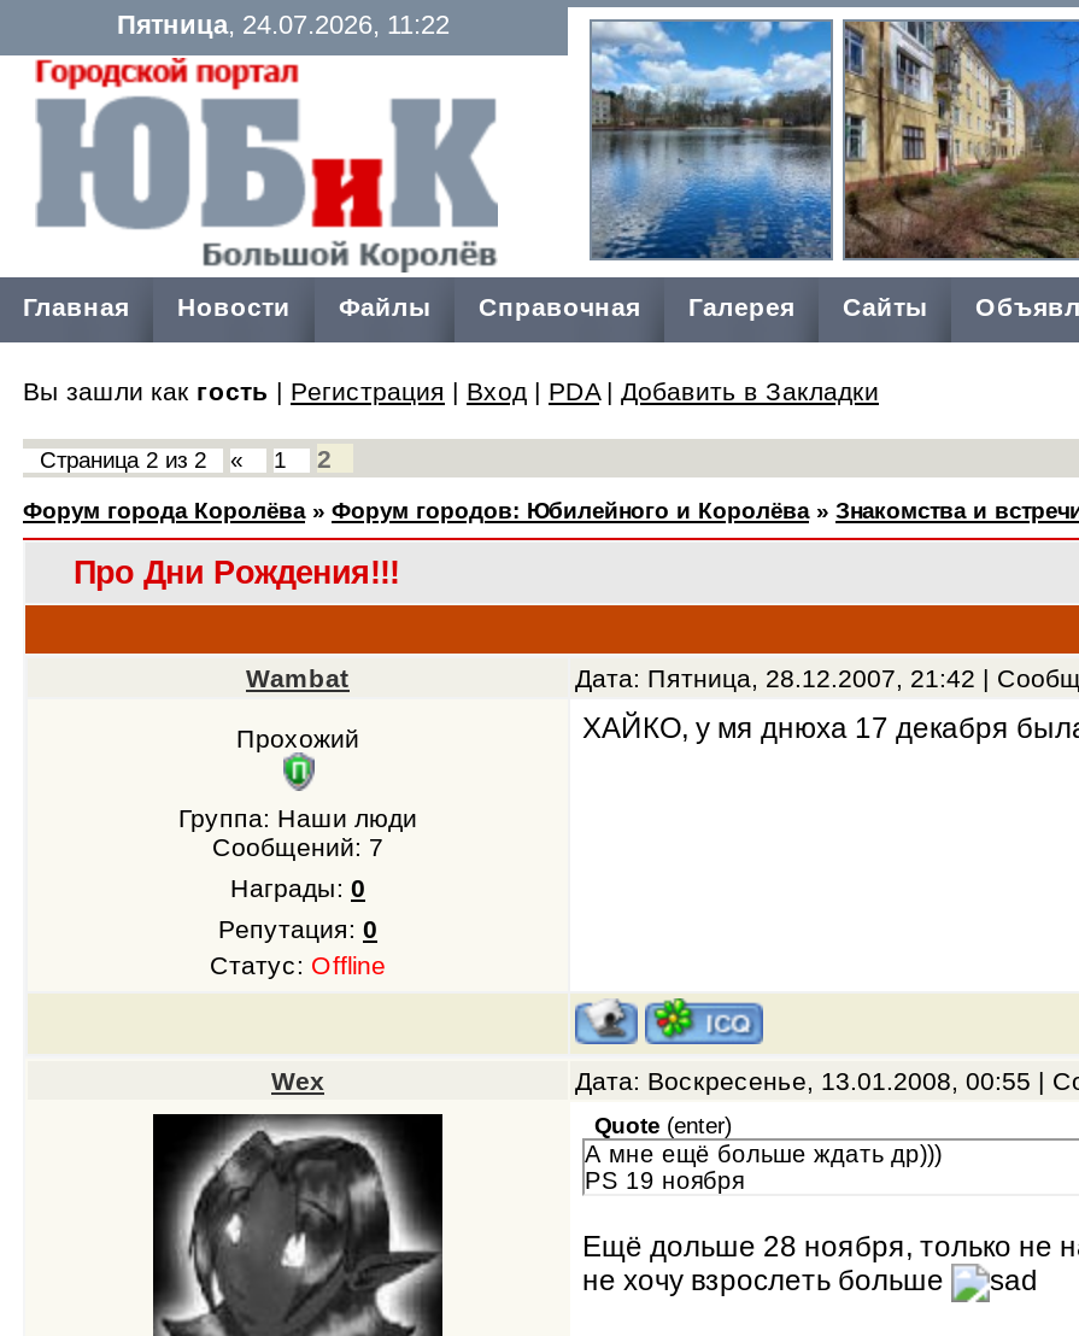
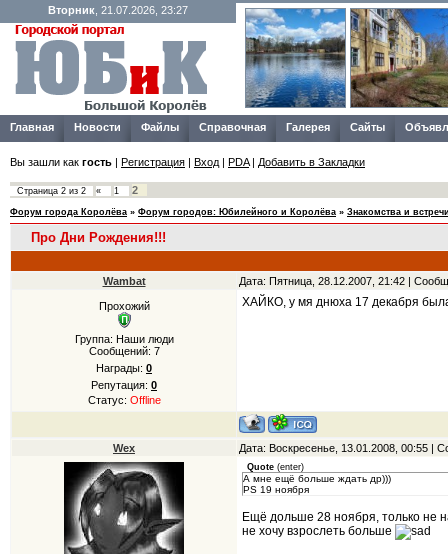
- Пятница, 24.07.2026, 11:22
+ Вторник, 21.07.2026, 23:27
